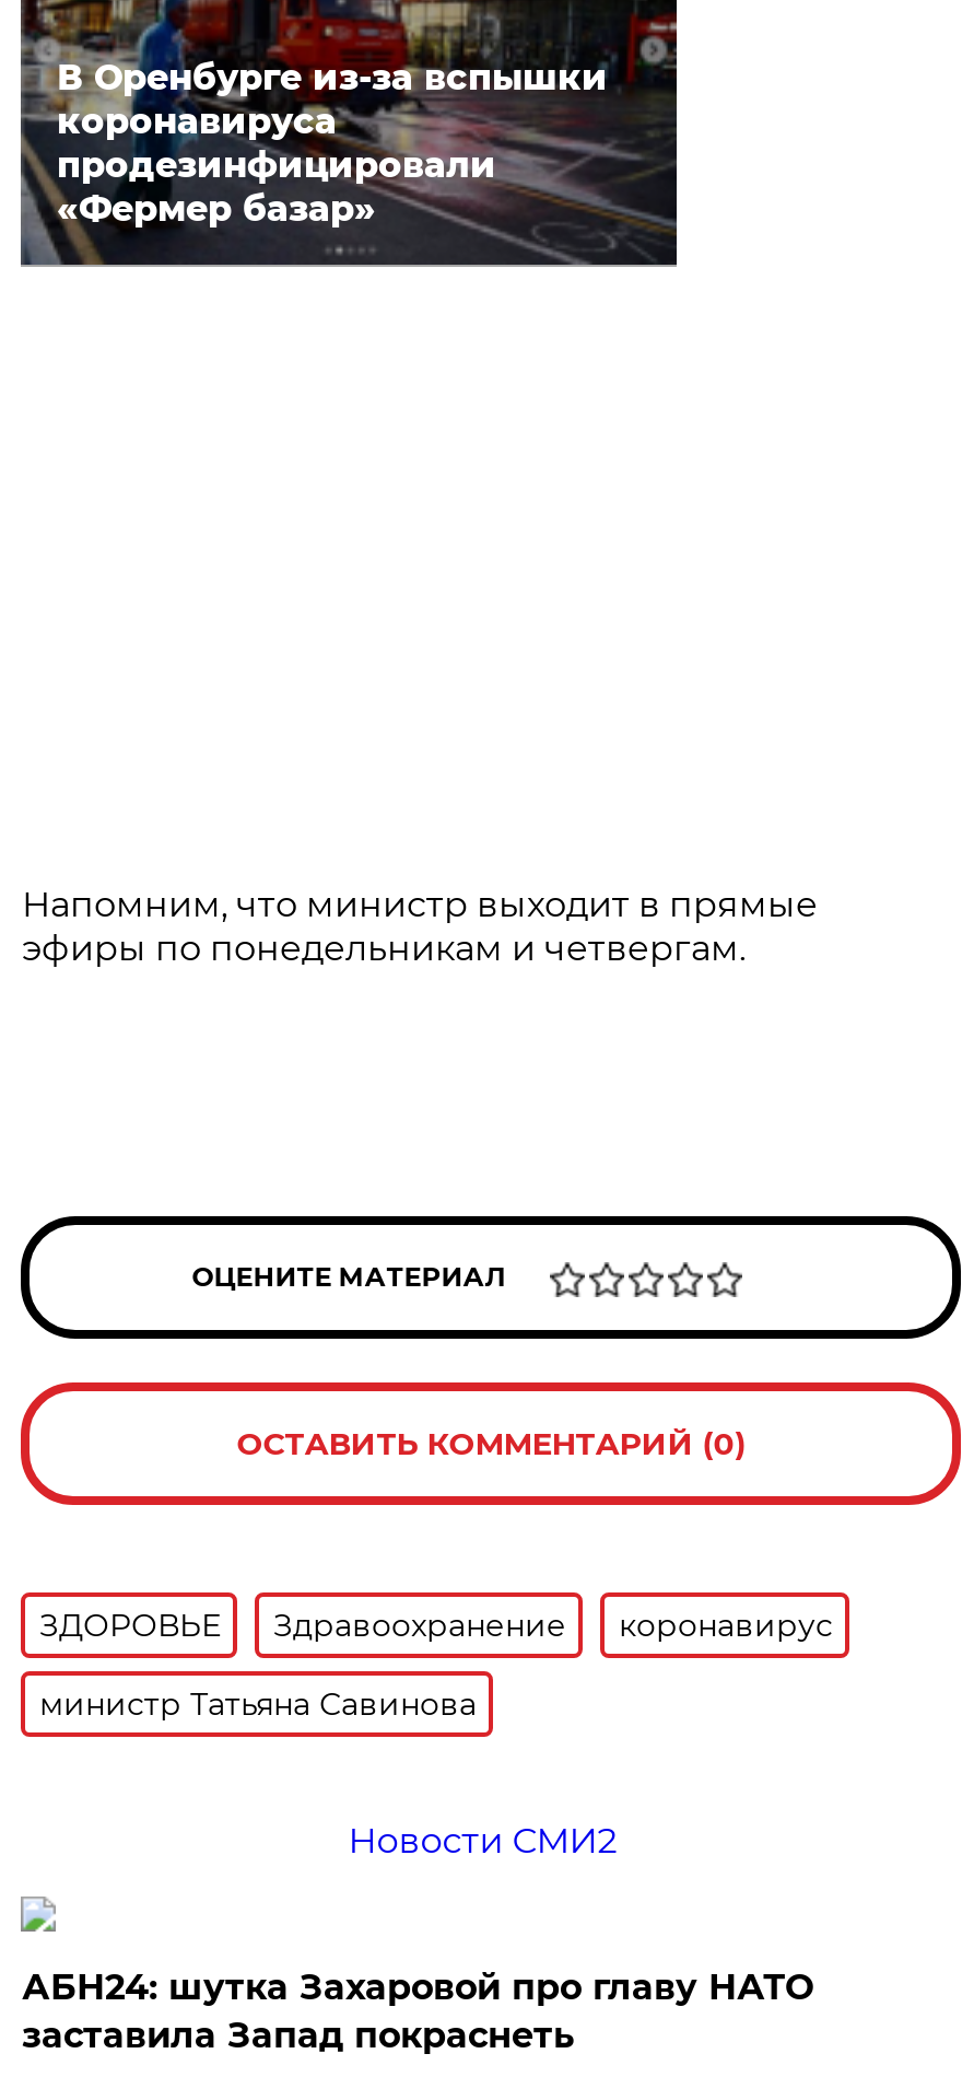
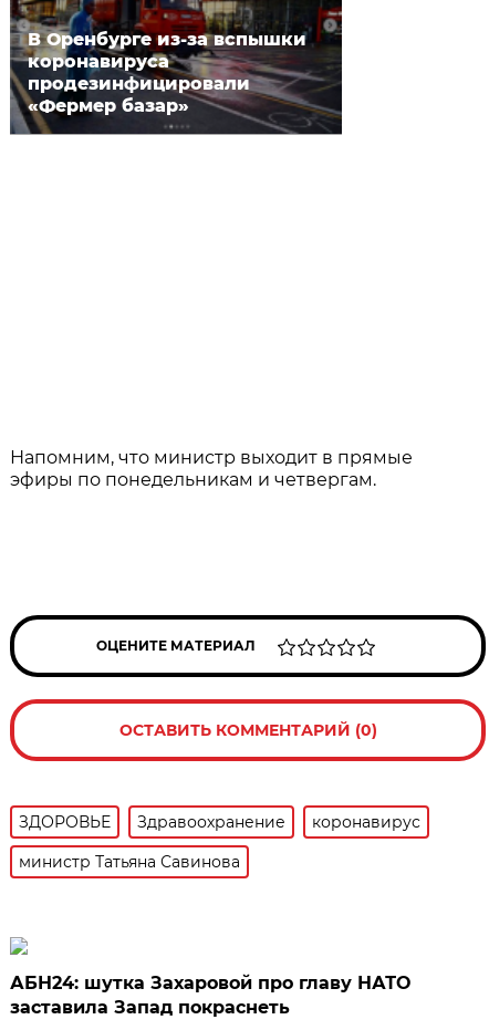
- Новости СМИ2
